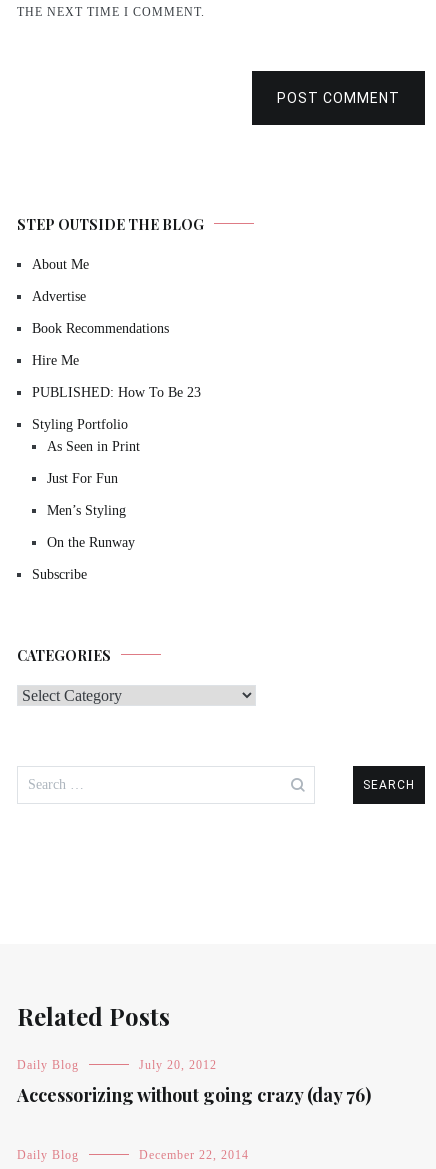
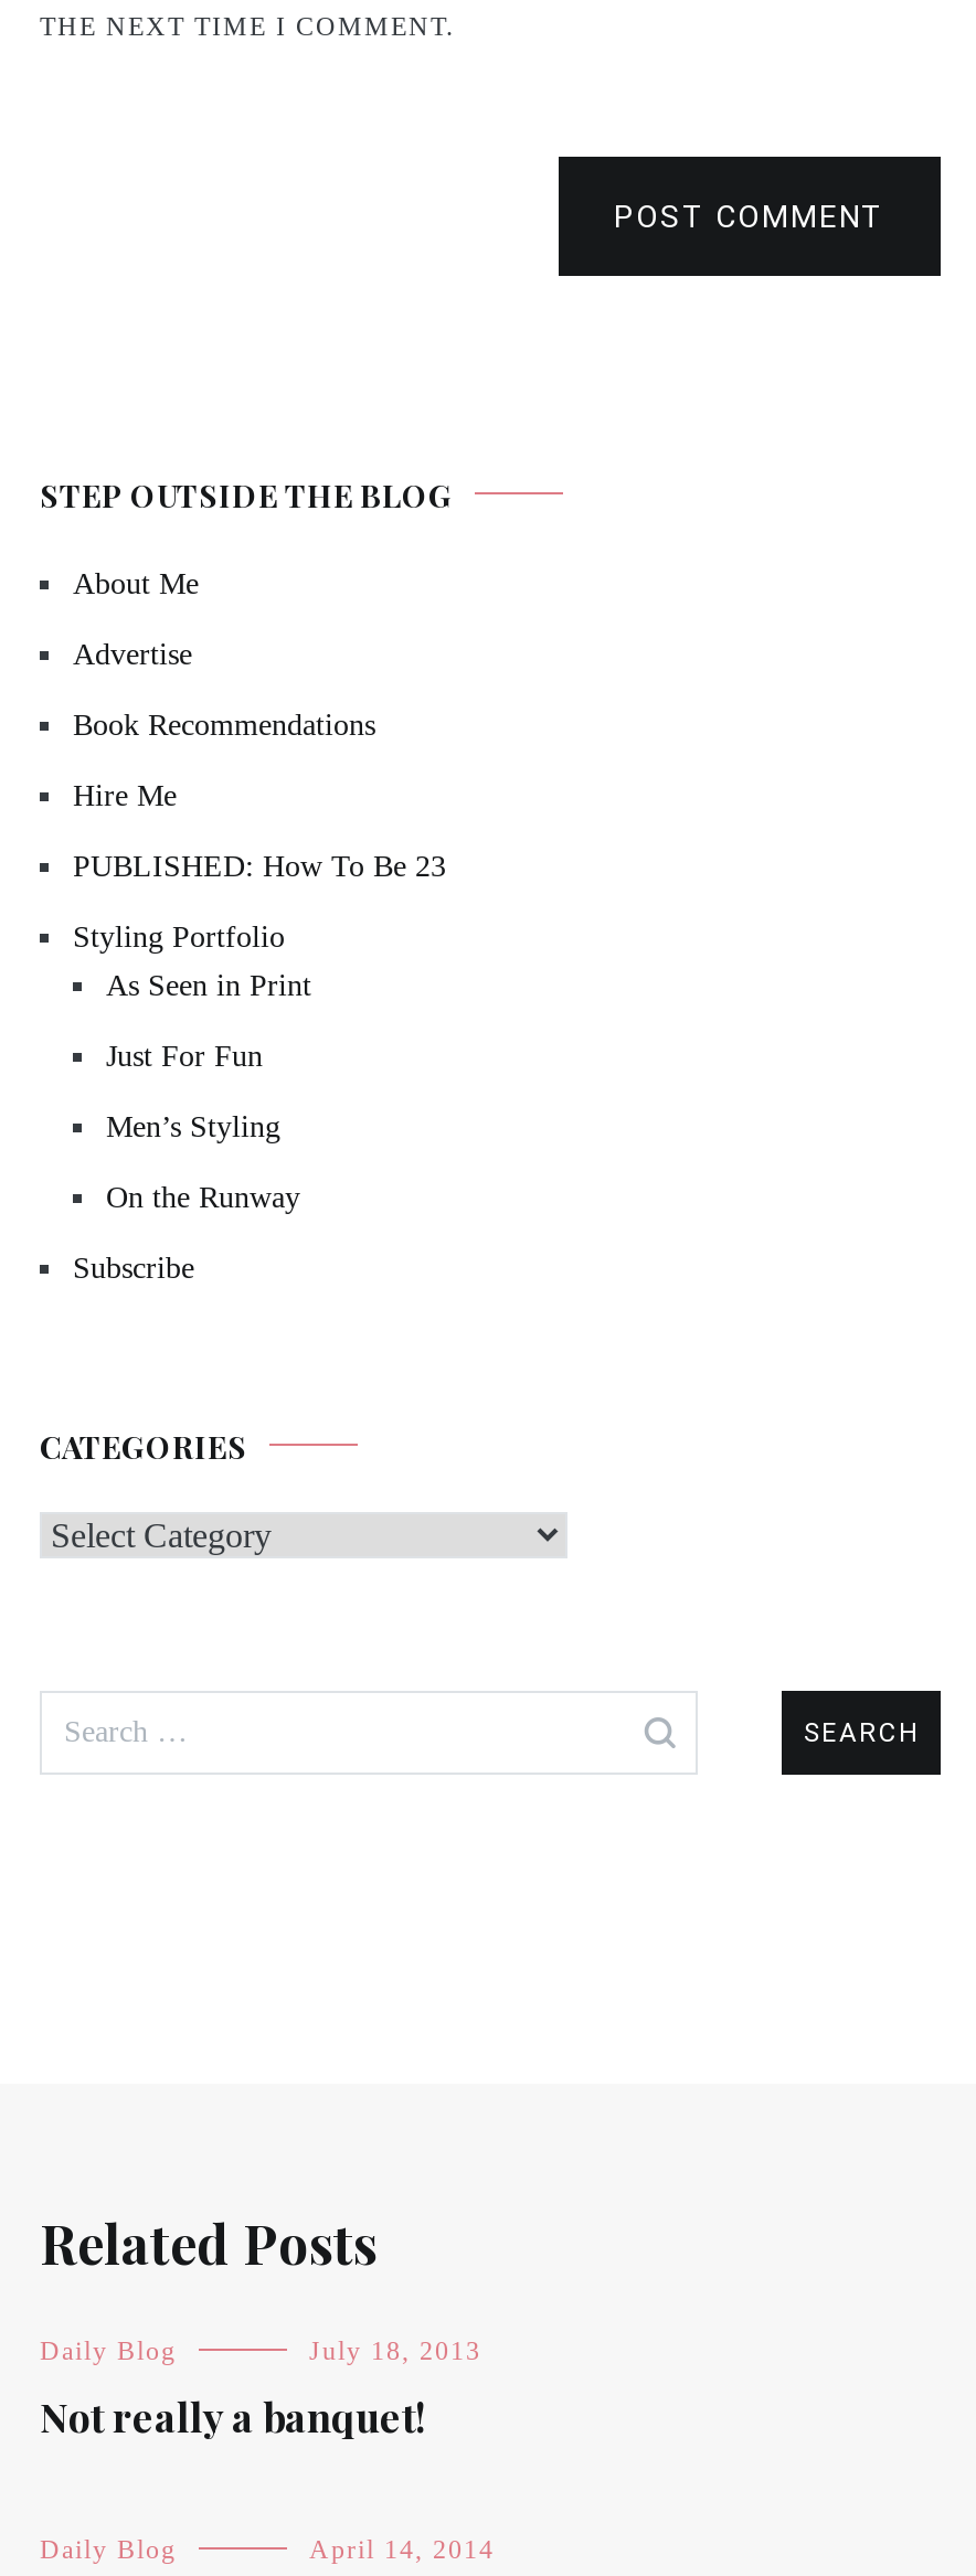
- July 20, 2012
+ July 18, 2013

- Accessorizing without going crazy (day 76)
+ Not really a banquet!

- December 22, 2014
+ April 14, 2014
